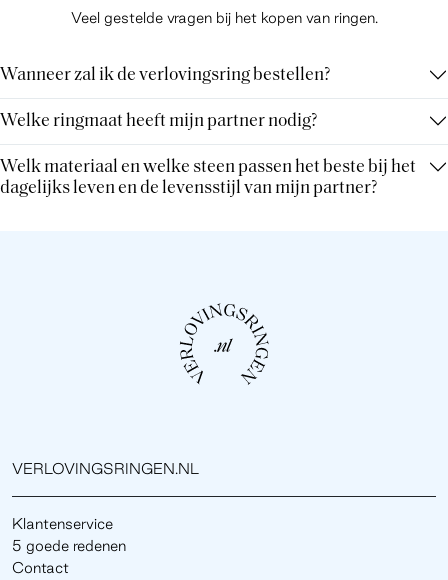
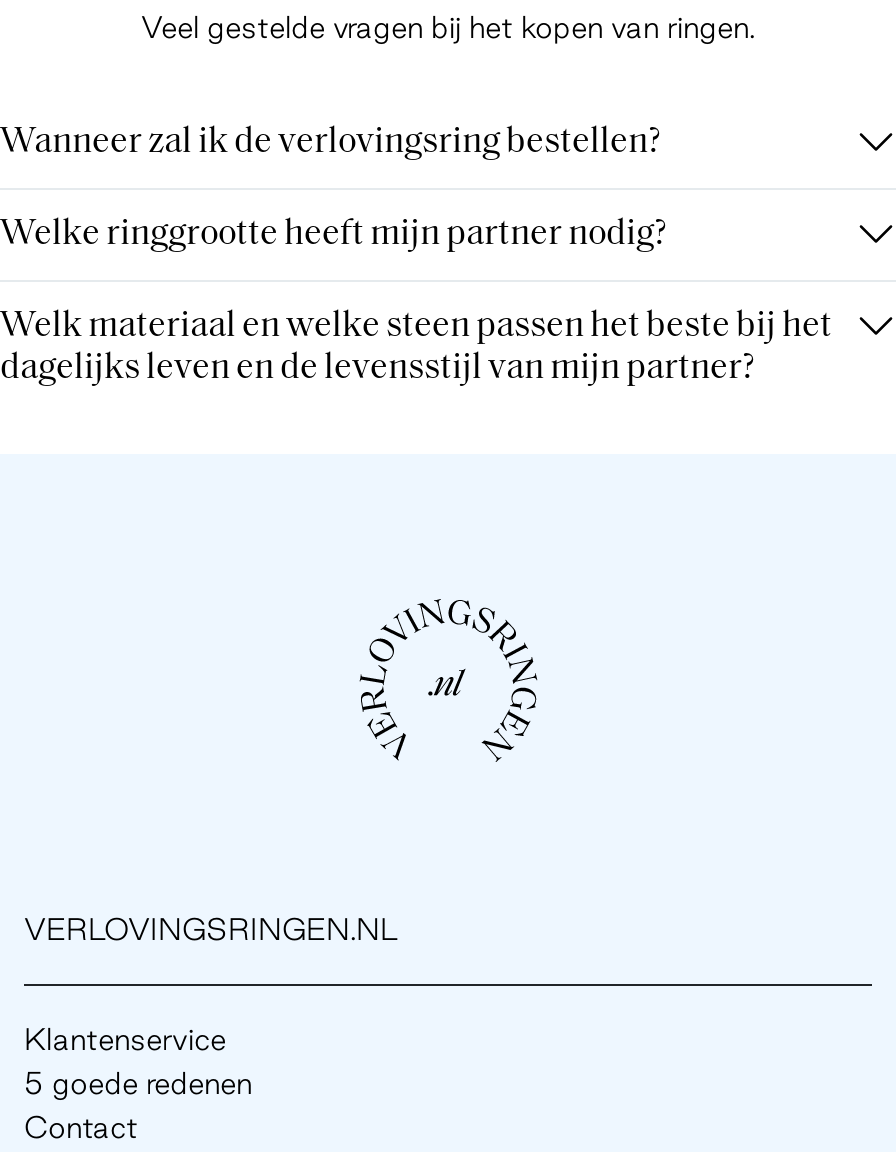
- Welke ringmaat heeft mijn partner nodig?
+ Welke ringgrootte heeft mijn partner nodig?
